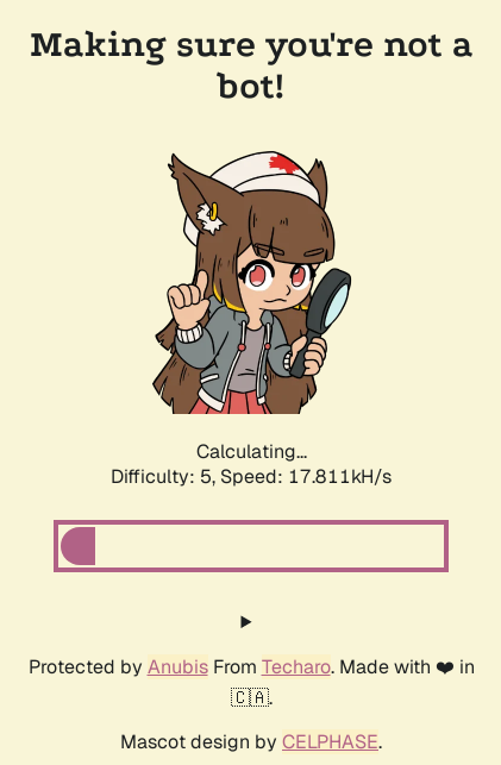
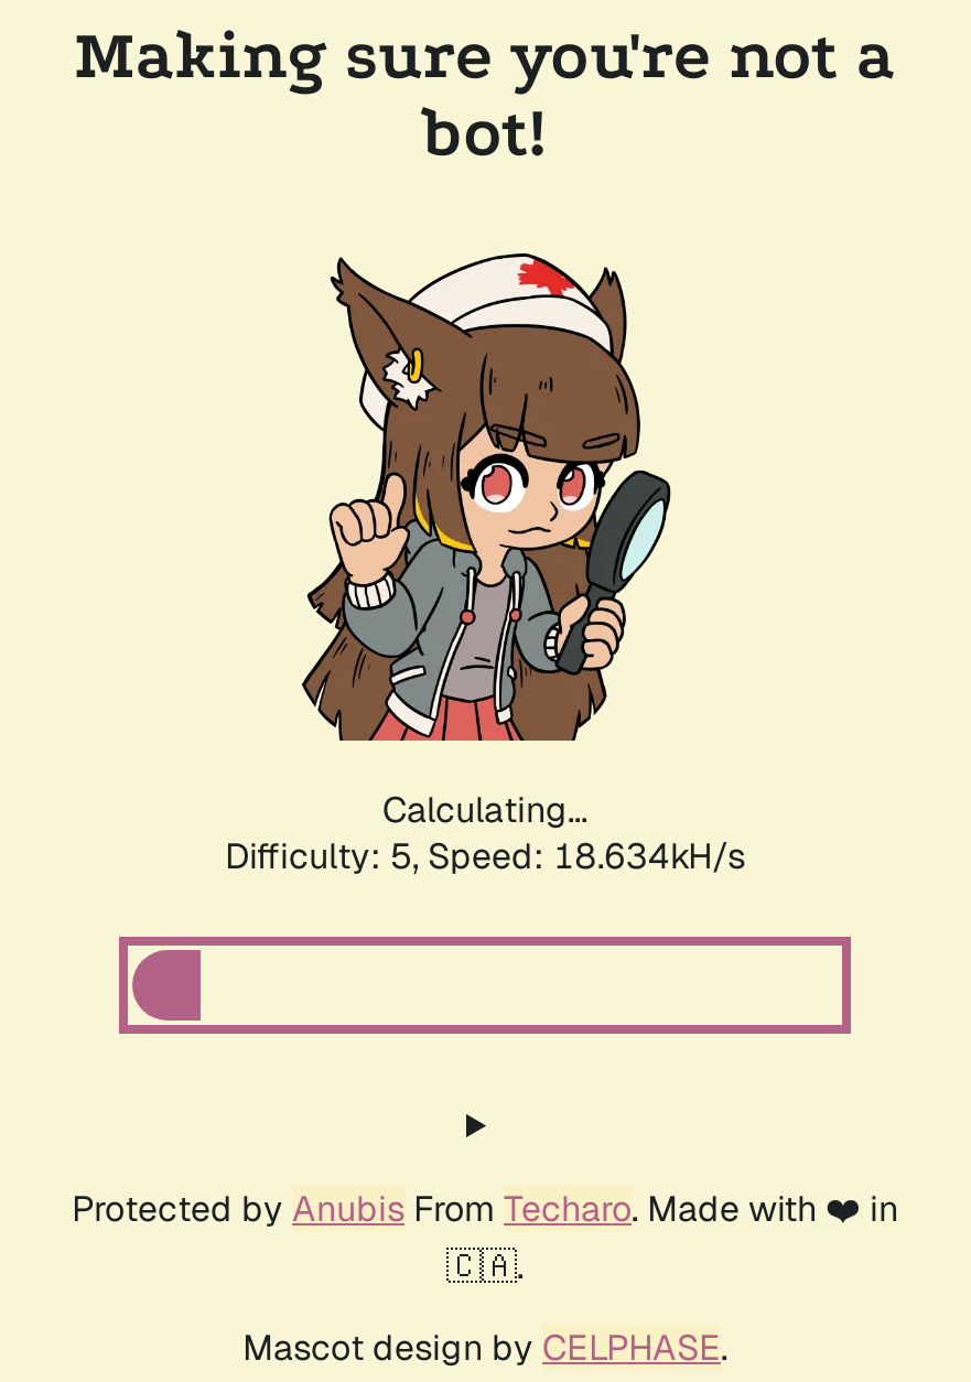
- Difficulty: 5, Speed: 17.811kH/s
+ Difficulty: 5, Speed: 18.634kH/s
